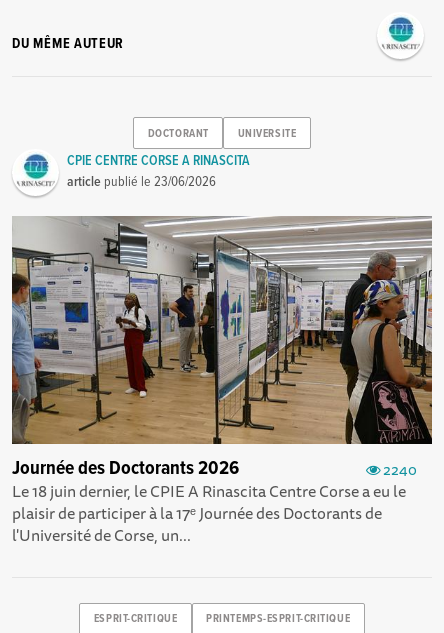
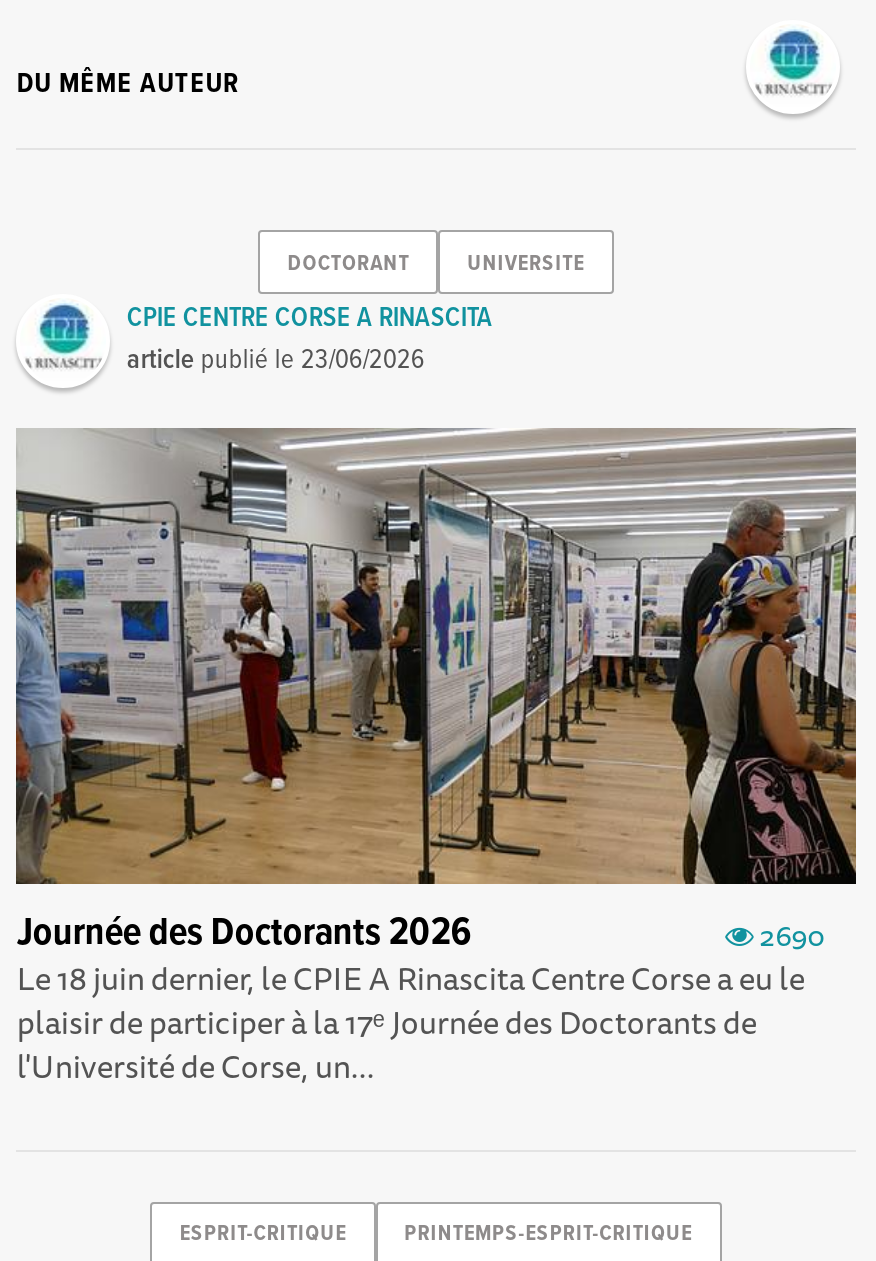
- 2240
+ 2690
